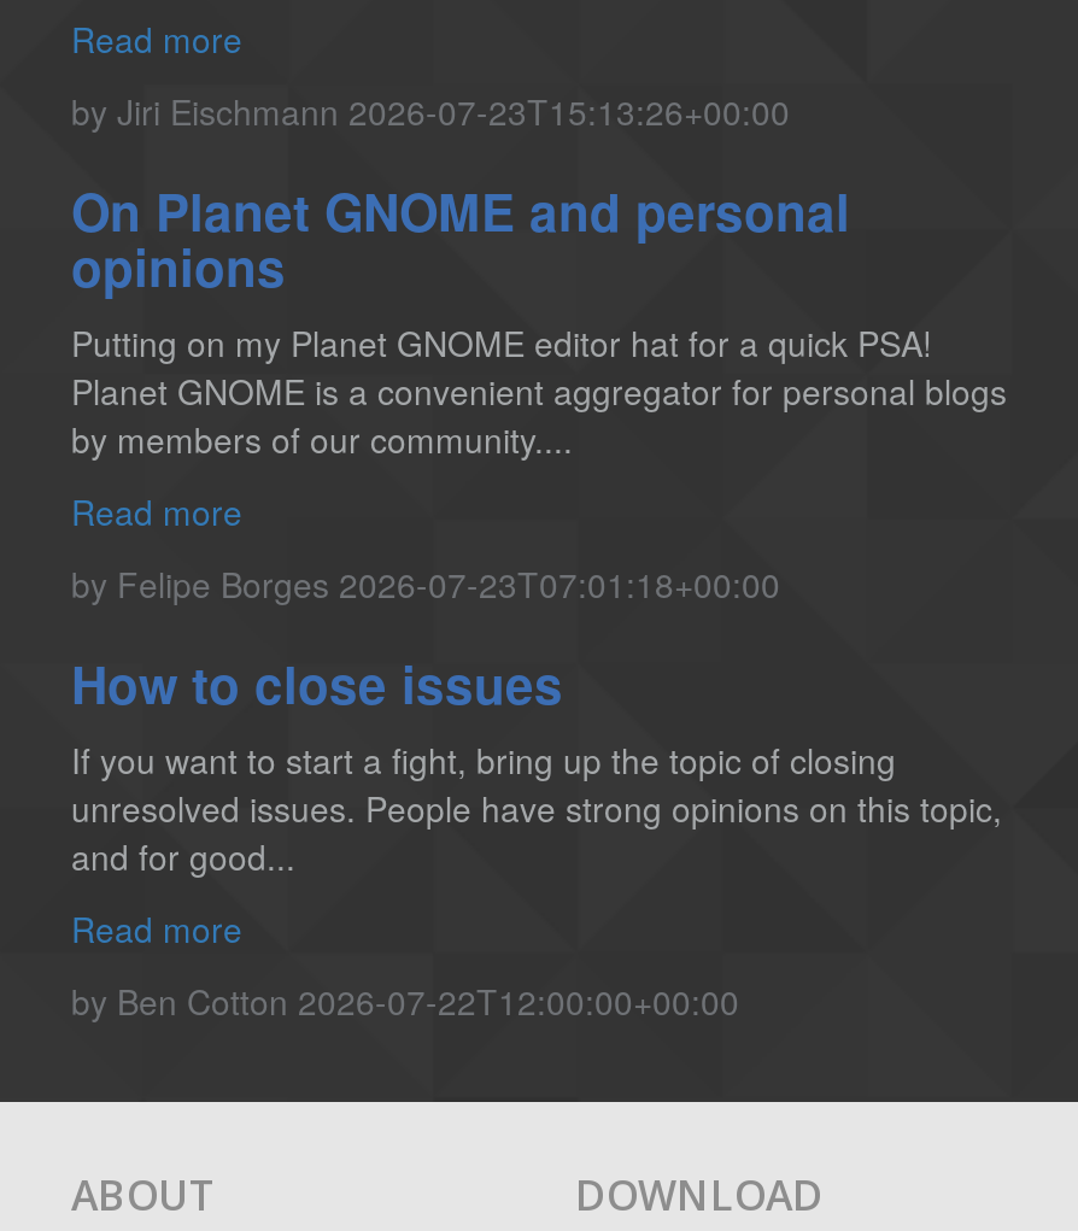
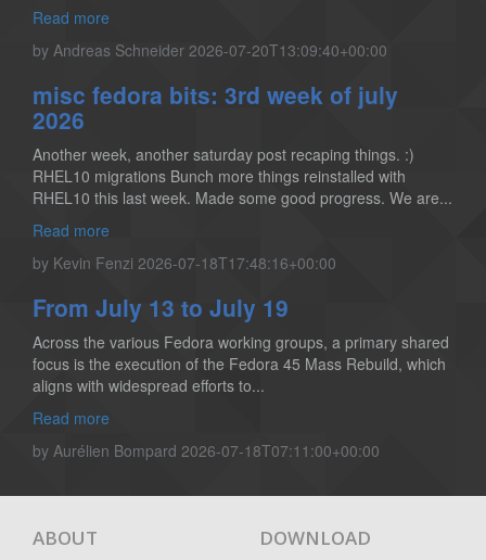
- by Jiri Eischmann 2026-07-23T15:13:26+00:00
+ by Andreas Schneider 2026-07-20T13:09:40+00:00

- On Planet GNOME and personal
- opinions
- Putting on my Planet GNOME editor hat for a quick PSA!
- Planet GNOME is a convenient aggregator for personal blogs
- by members of our community....
+ misc fedora bits: 3rd week of july
+ 2026
+ Another week, another saturday post recaping things. :)
+ RHEL10 migrations Bunch more things reinstalled with
+ RHEL10 this last week. Made some good progress. We are...

- by Felipe Borges 2026-07-23T07:01:18+00:00
+ by Kevin Fenzi 2026-07-18T17:48:16+00:00

- How to close issues
- If you want to start a fight, bring up the topic of closing
- unresolved issues. People have strong opinions on this topic,
- and for good...
+ From July 13 to July 19
+ Across the various Fedora working groups, a primary shared
+ focus is the execution of the Fedora 45 Mass Rebuild, which
+ aligns with widespread efforts to...

- by Ben Cotton 2026-07-22T12:00:00+00:00
+ by Aurélien Bompard 2026-07-18T07:11:00+00:00
